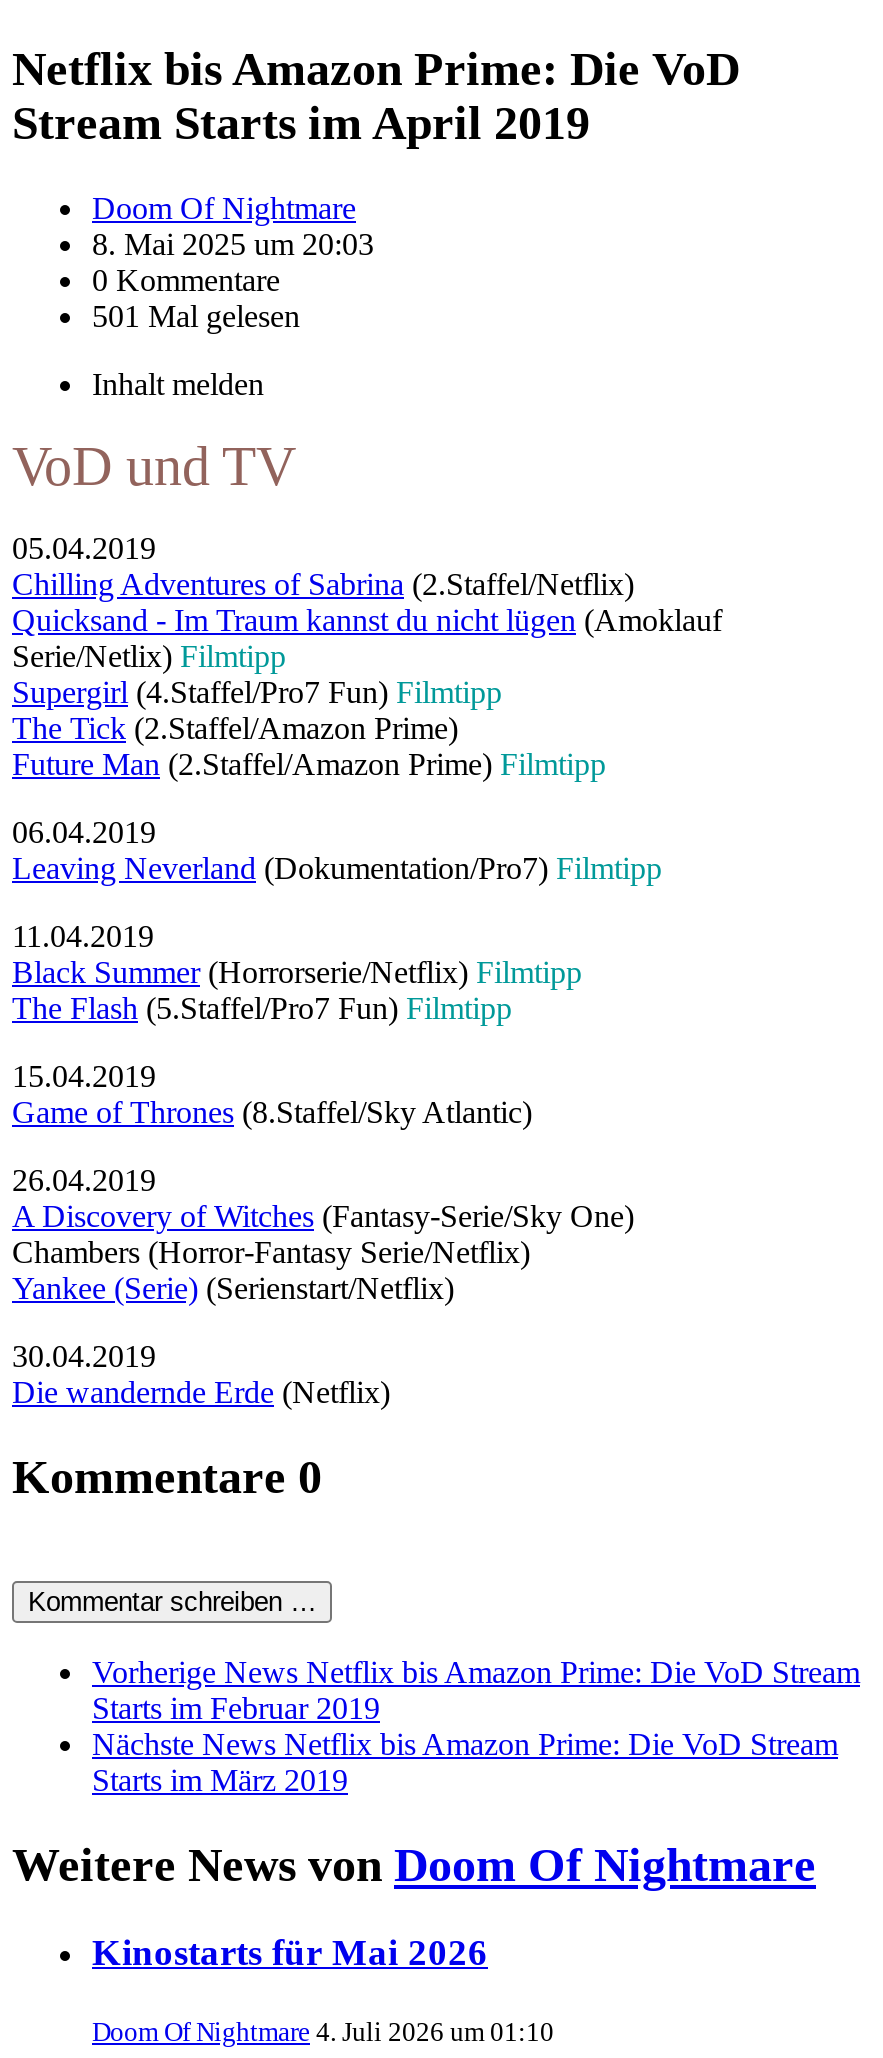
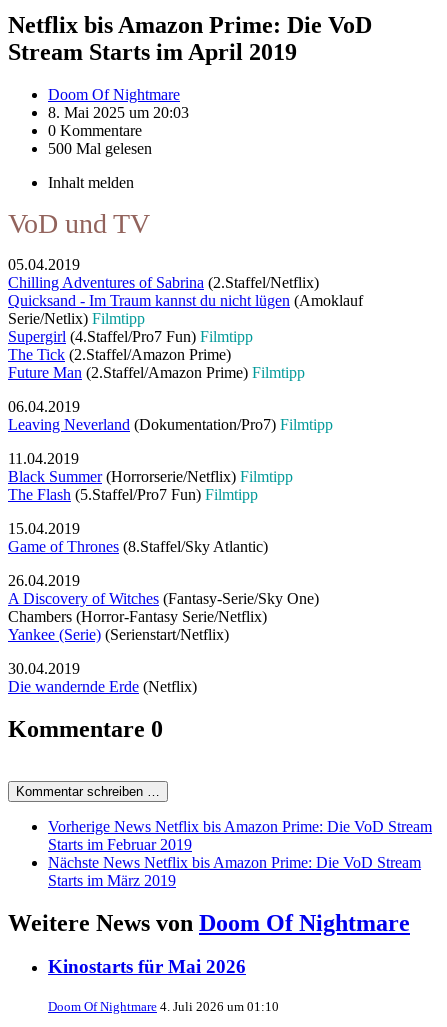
- 501 Mal gelesen
+ 500 Mal gelesen
